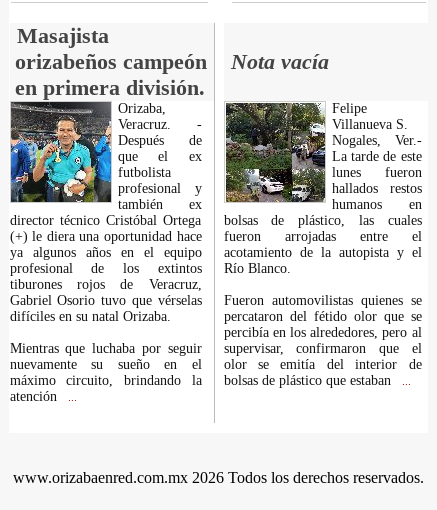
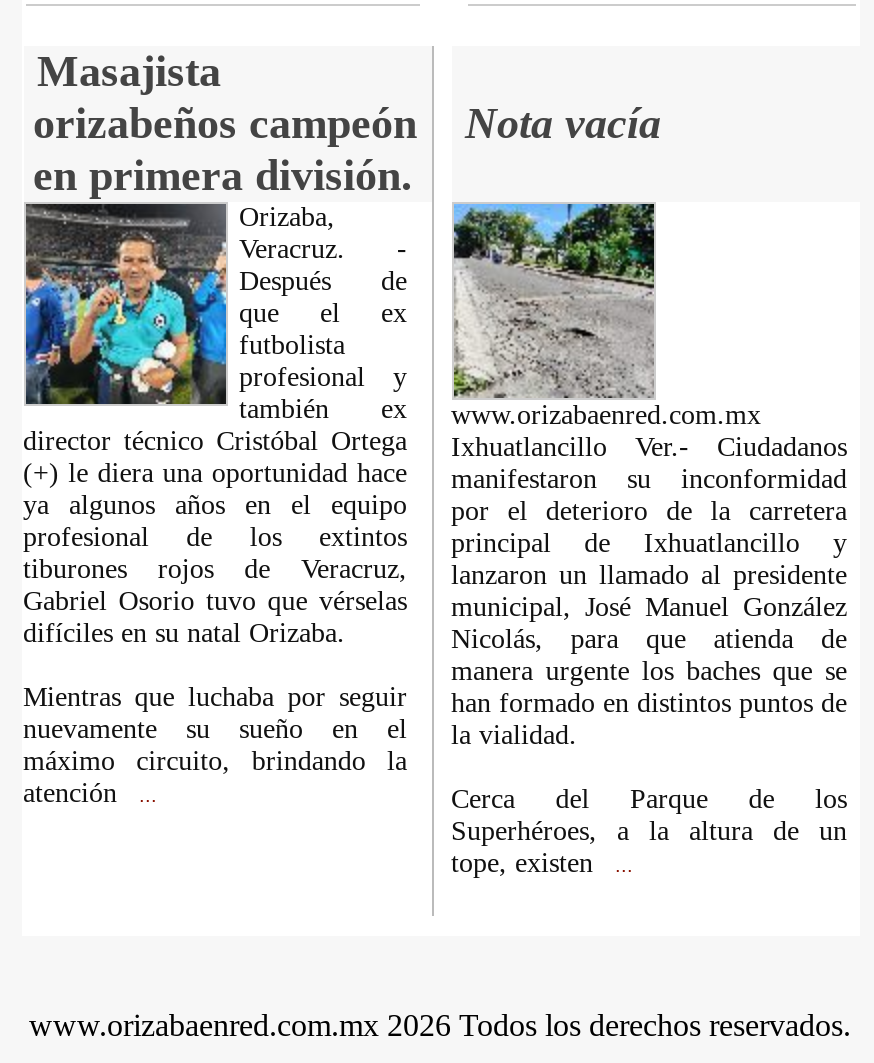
- [image]
- Felipe
- Villanueva S.
- Nogales, Ver.-
- La tarde de este
- lunes fueron
- hallados restos
- humanos en
- bolsas de plástico, las cuales
- fueron arrojadas entre el
- acotamiento de la autopista y el
- Río Blanco.
+ [image]
+ www.orizabaenred.com.mx
+ Ixhuatlancillo Ver.- Ciudadanos
+ manifestaron su inconformidad
+ por el deterioro de la carretera
+ principal de Ixhuatlancillo y
+ lanzaron un llamado al presidente
+ municipal, José Manuel González
+ Nicolás, para que atienda de
+ manera urgente los baches que se
+ han formado en distintos puntos de
+ la vialidad.

- Fueron automovilistas quienes se
- percataron del fétido olor que se
- percibía en los alrededores, pero al
- supervisar, confirmaron que el
- olor se emitía del interior de
- bolsas de plástico que estaban ...
+ Cerca del Parque de los
+ Superhéroes, a la altura de un
+ tope, existen ...
